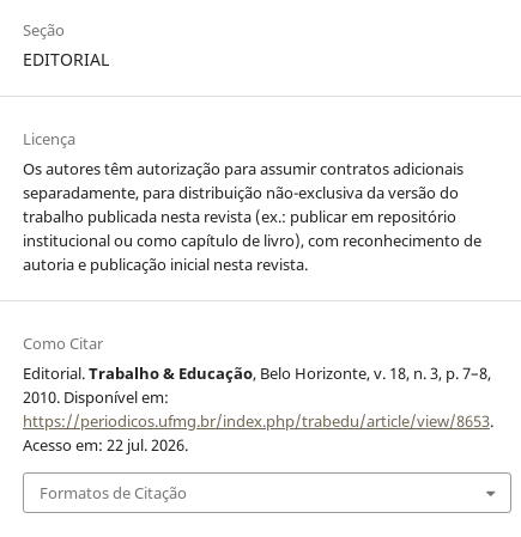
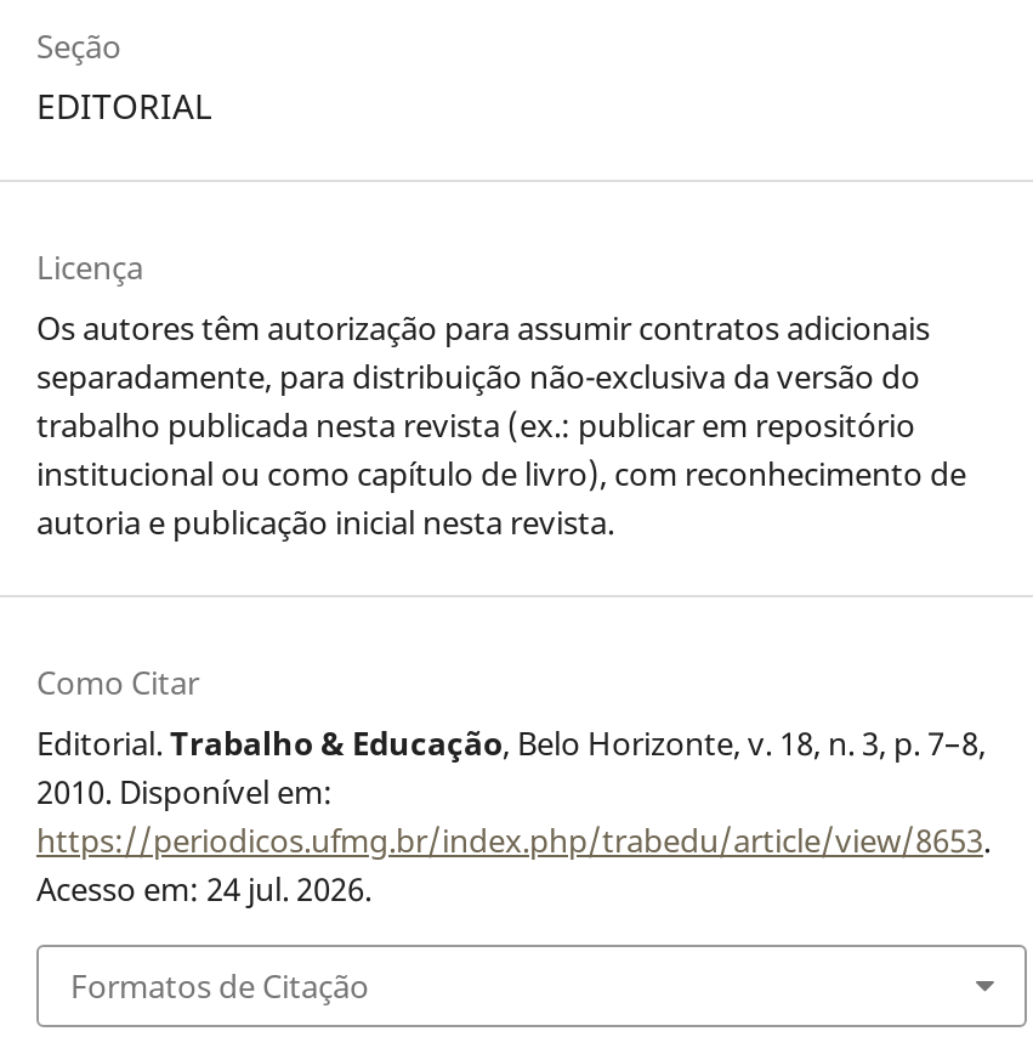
- Acesso em: 22 jul. 2026.
+ Acesso em: 24 jul. 2026.
